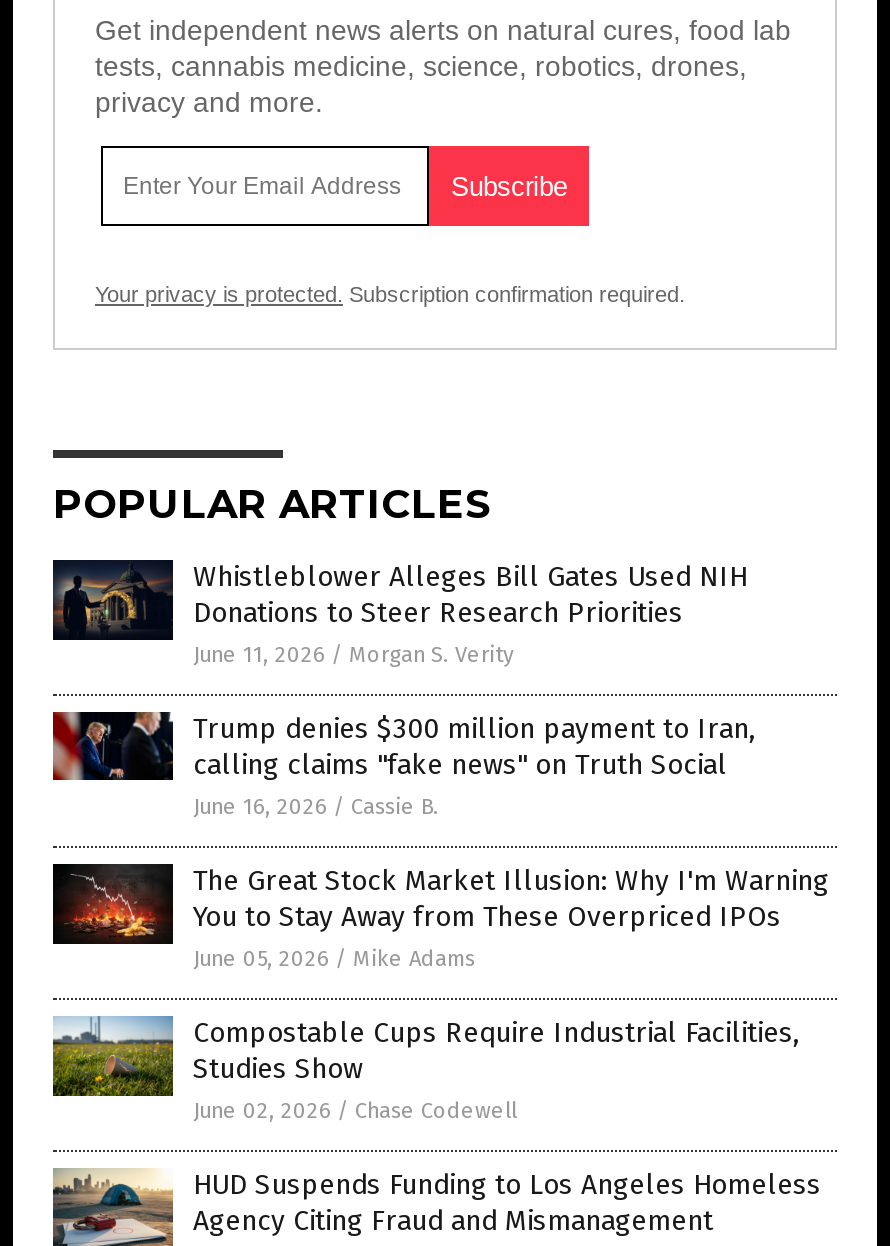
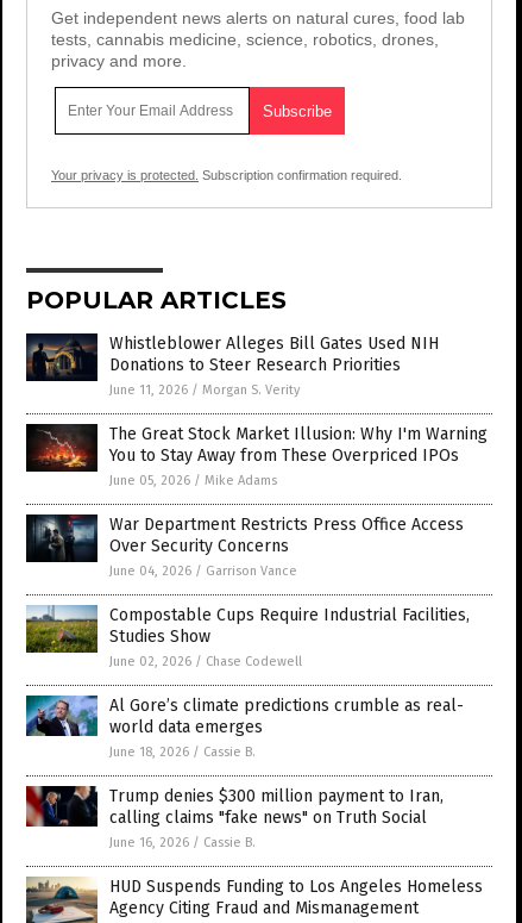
moved down: [image] | Trump denies $300 million payment to Iran, | calling claims "fake news" on Truth Social | June 16, 2026 / Cassie B.

moved up: [image] | The Great Stock Market Illusion: Why I'm Warning | You to Stay Away from These Overpriced IPOs | June 05, 2026 / Mike Adams

+ [image]
+ War Department Restricts Press Office Access
+ Over Security Concerns
+ June 04, 2026 / Garrison Vance

+ [image]
+ Al Gore’s climate predictions crumble as real-
+ world data emerges
+ June 18, 2026 / Cassie B.
